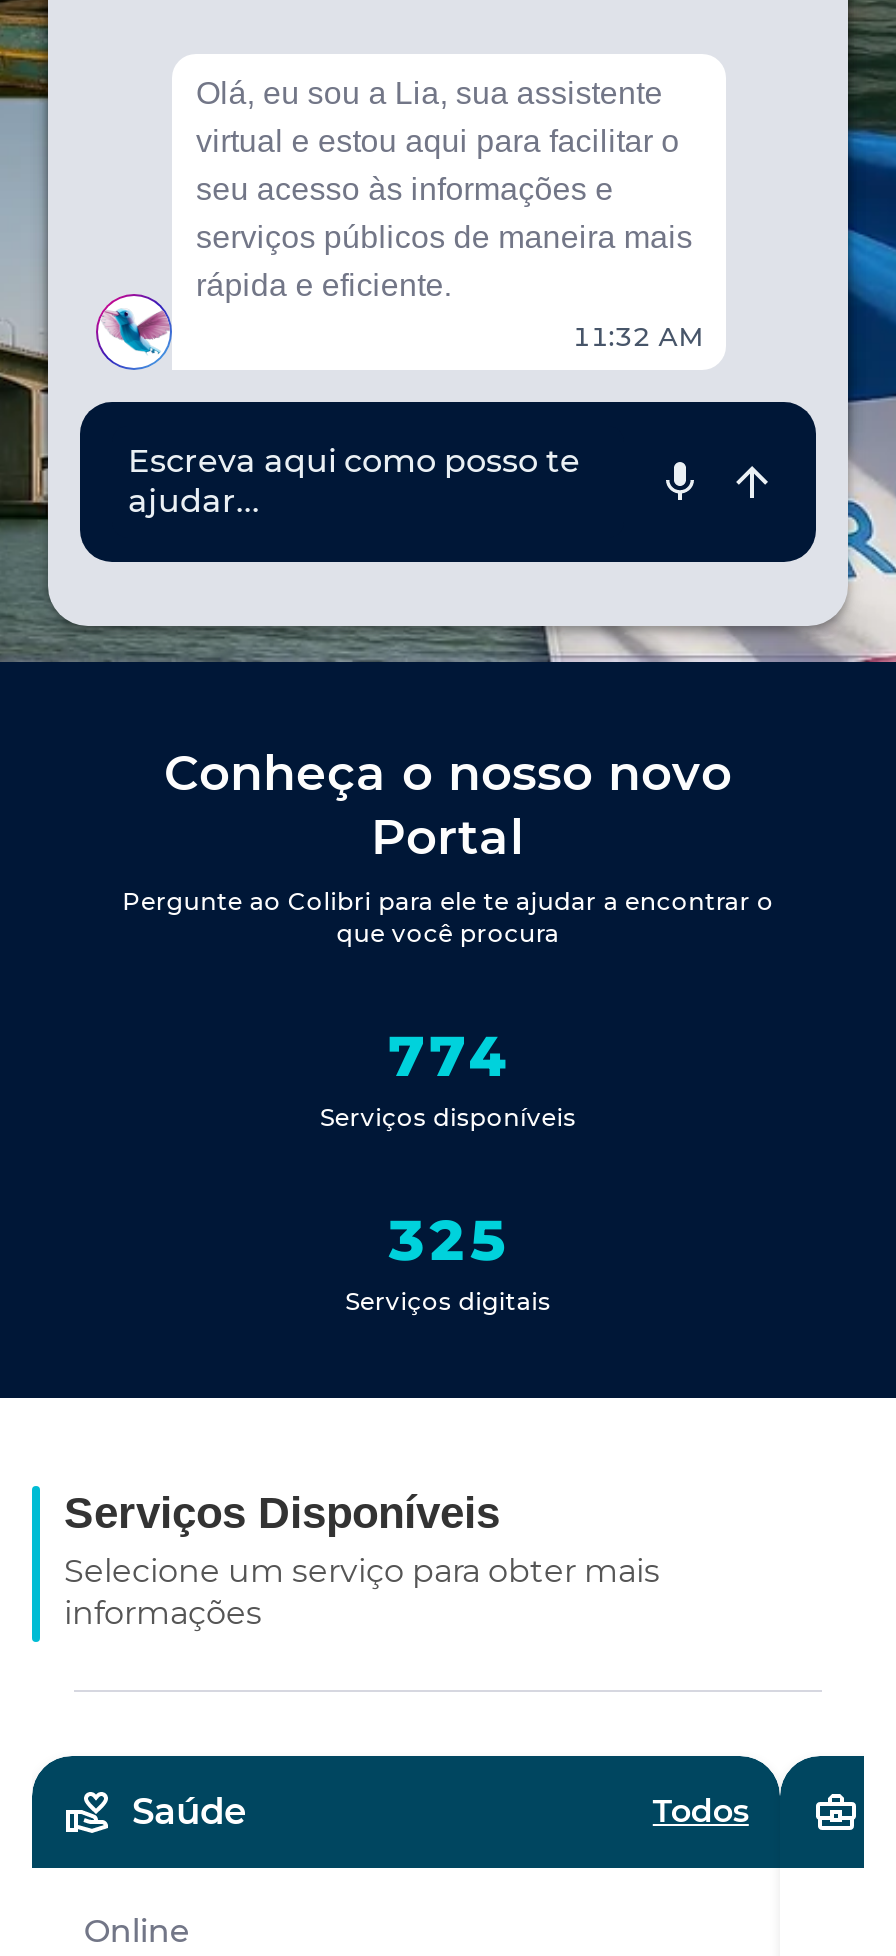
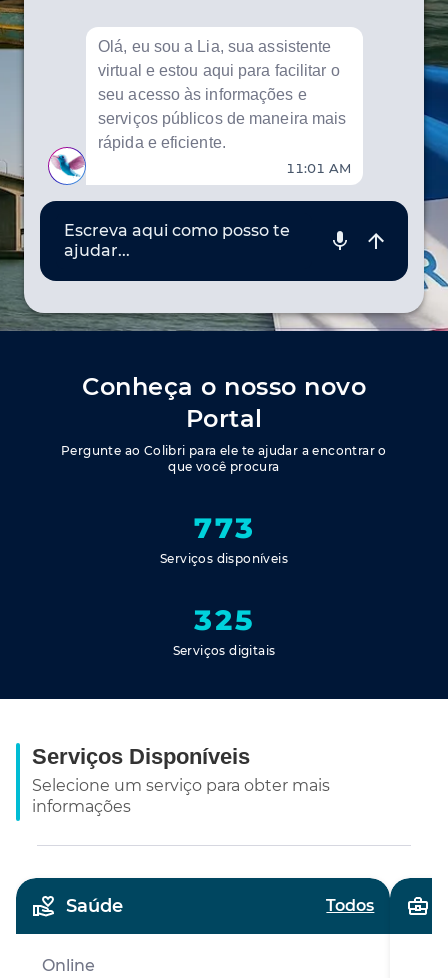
- 11:32 AM
+ 11:01 AM

- 774
+ 773
